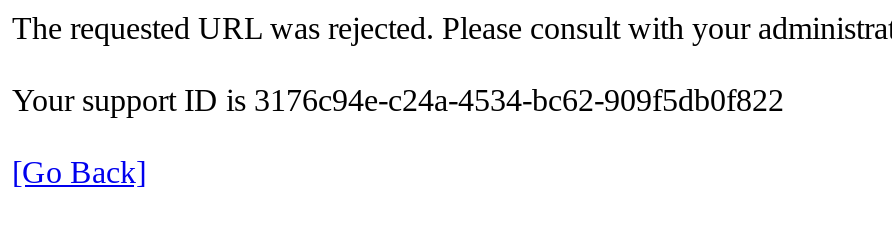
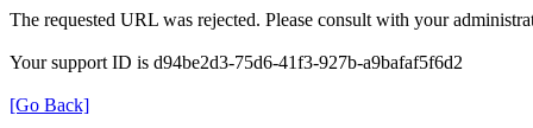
- Your support ID is 3176c94e-c24a-4534-bc62-909f5db0f822
+ Your support ID is d94be2d3-75d6-41f3-927b-a9bafaf5f6d2
